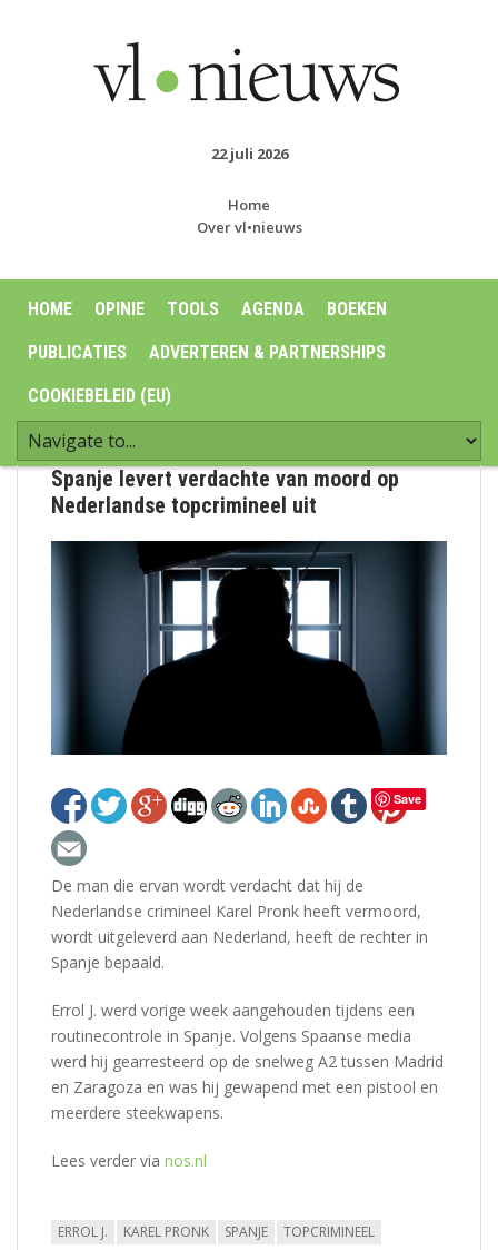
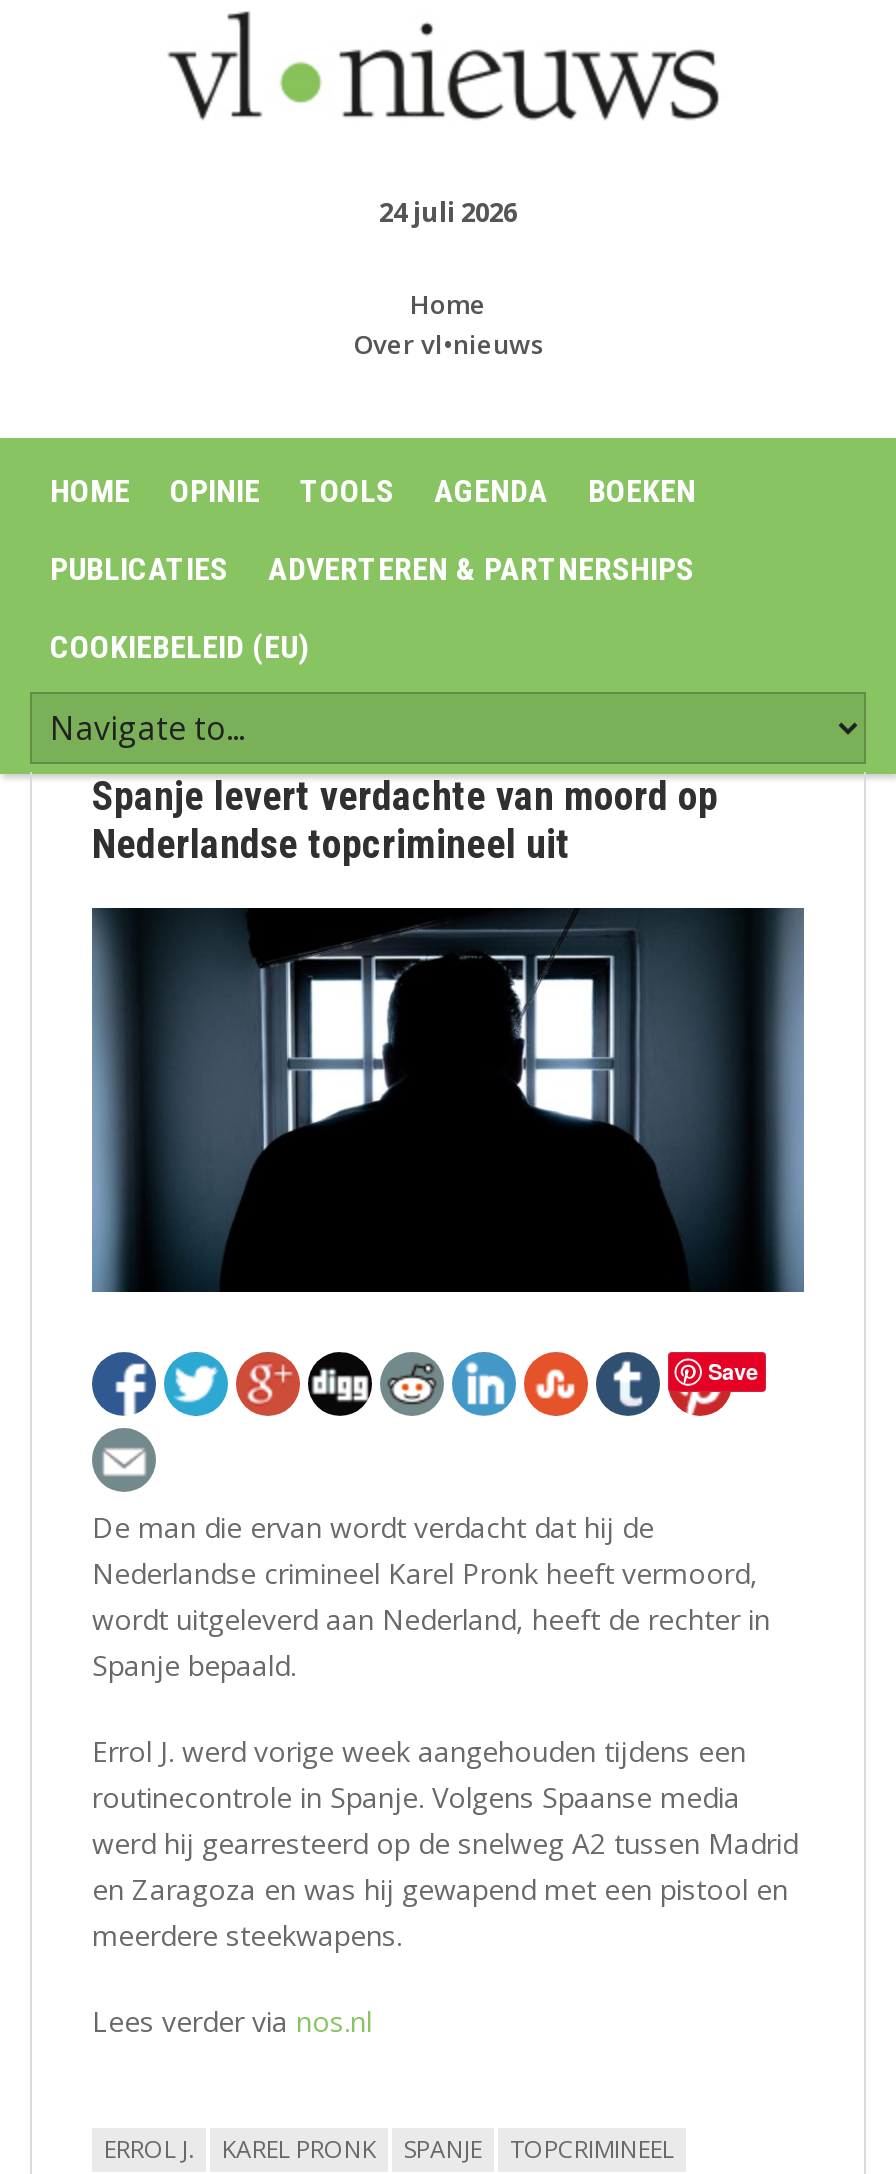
- 22 juli 2026
+ 24 juli 2026
